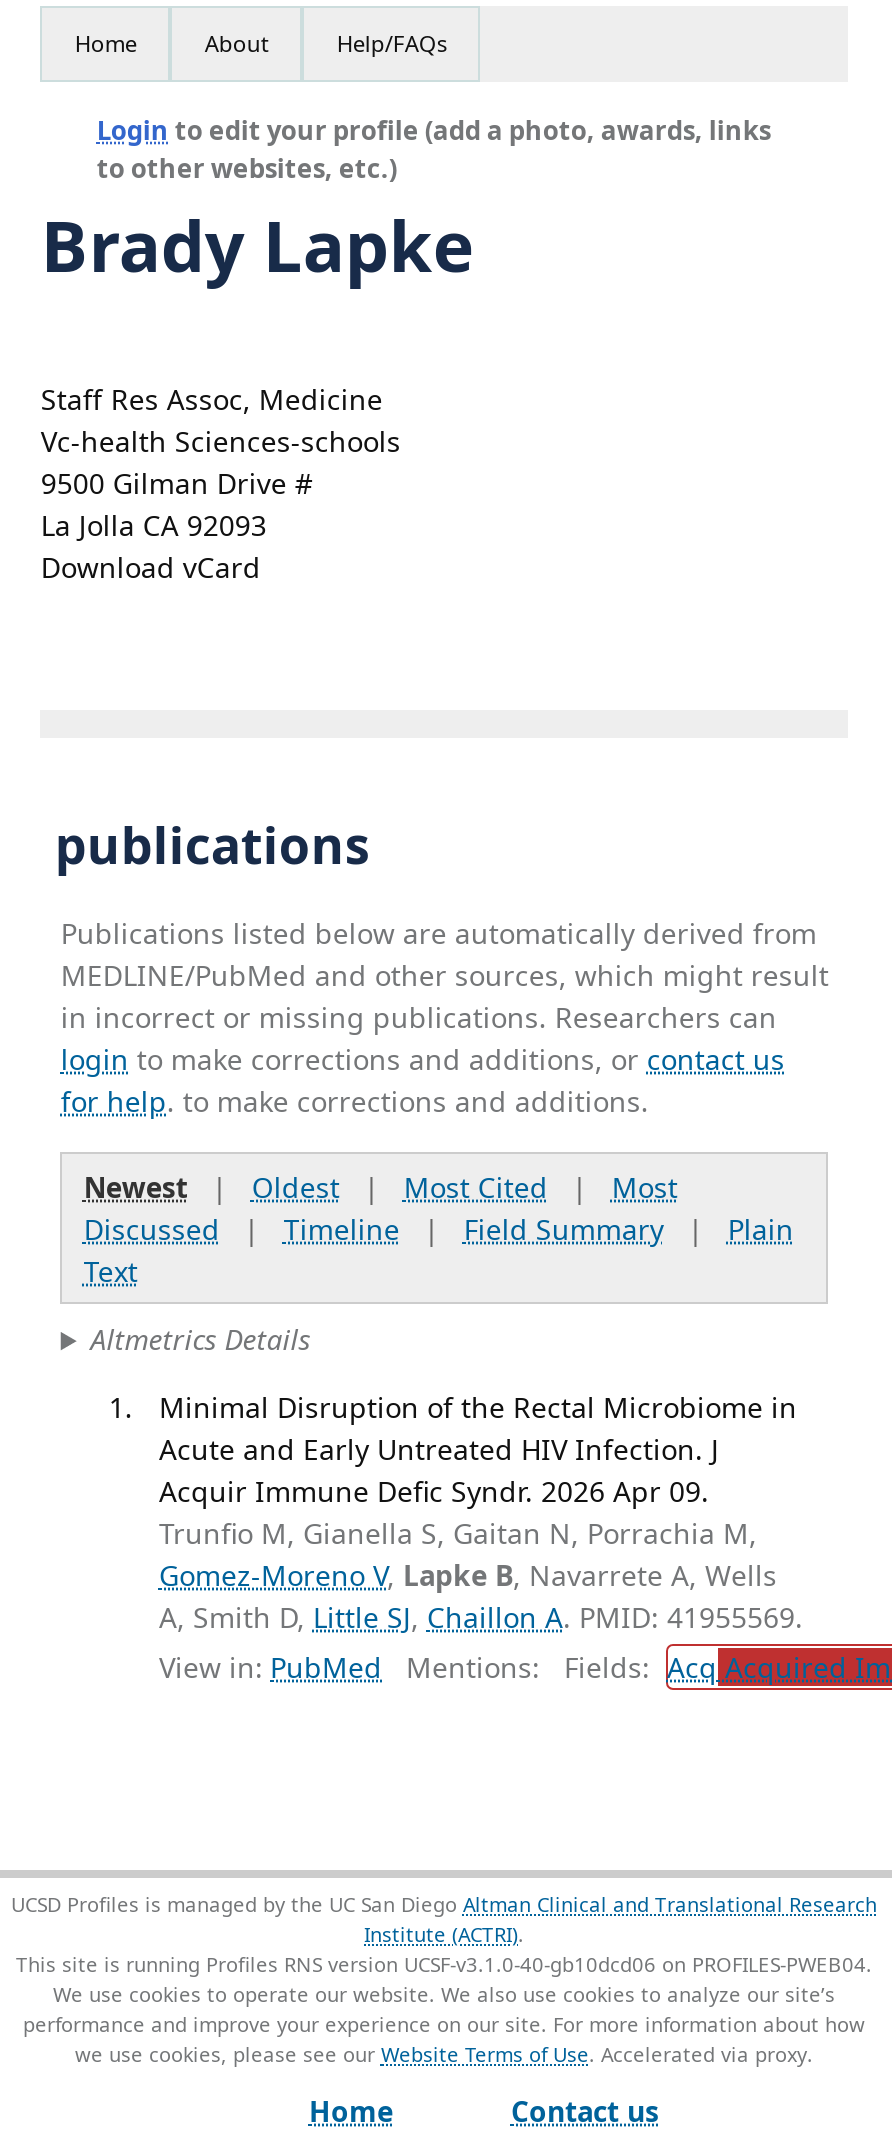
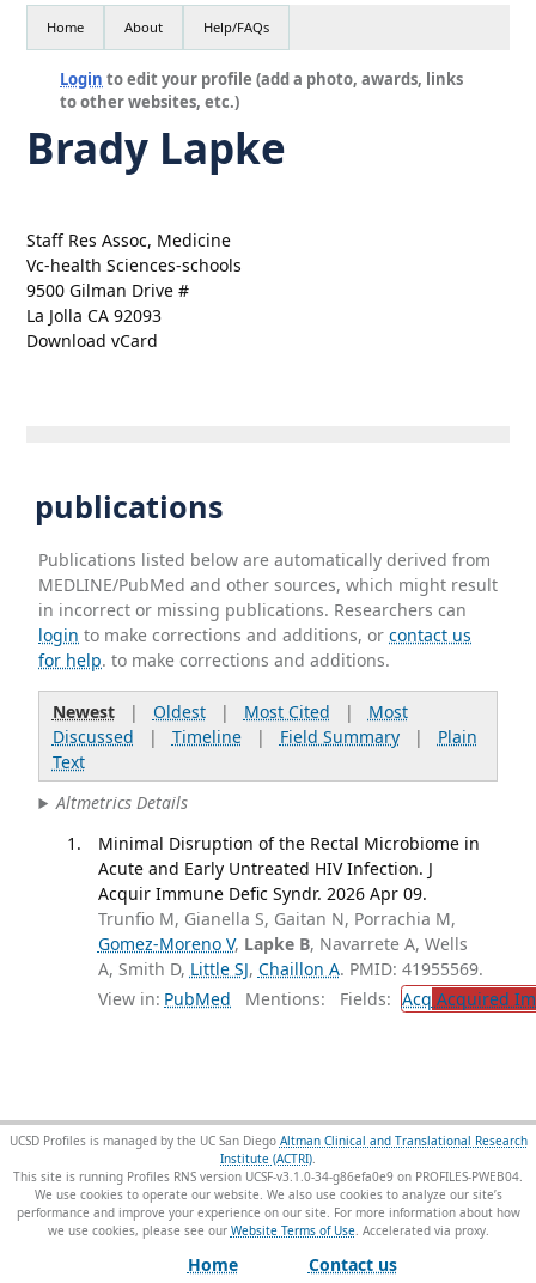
- This site is running Profiles RNS version UCSF-v3.1.0-40-gb10dcd06 on PROFILES-PWEB04.
+ This site is running Profiles RNS version UCSF-v3.1.0-34-g86efa0e9 on PROFILES-PWEB04.
